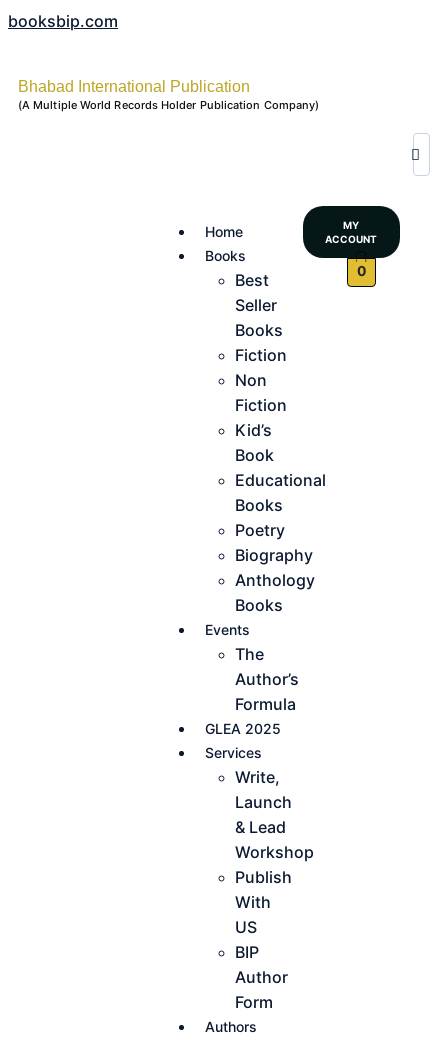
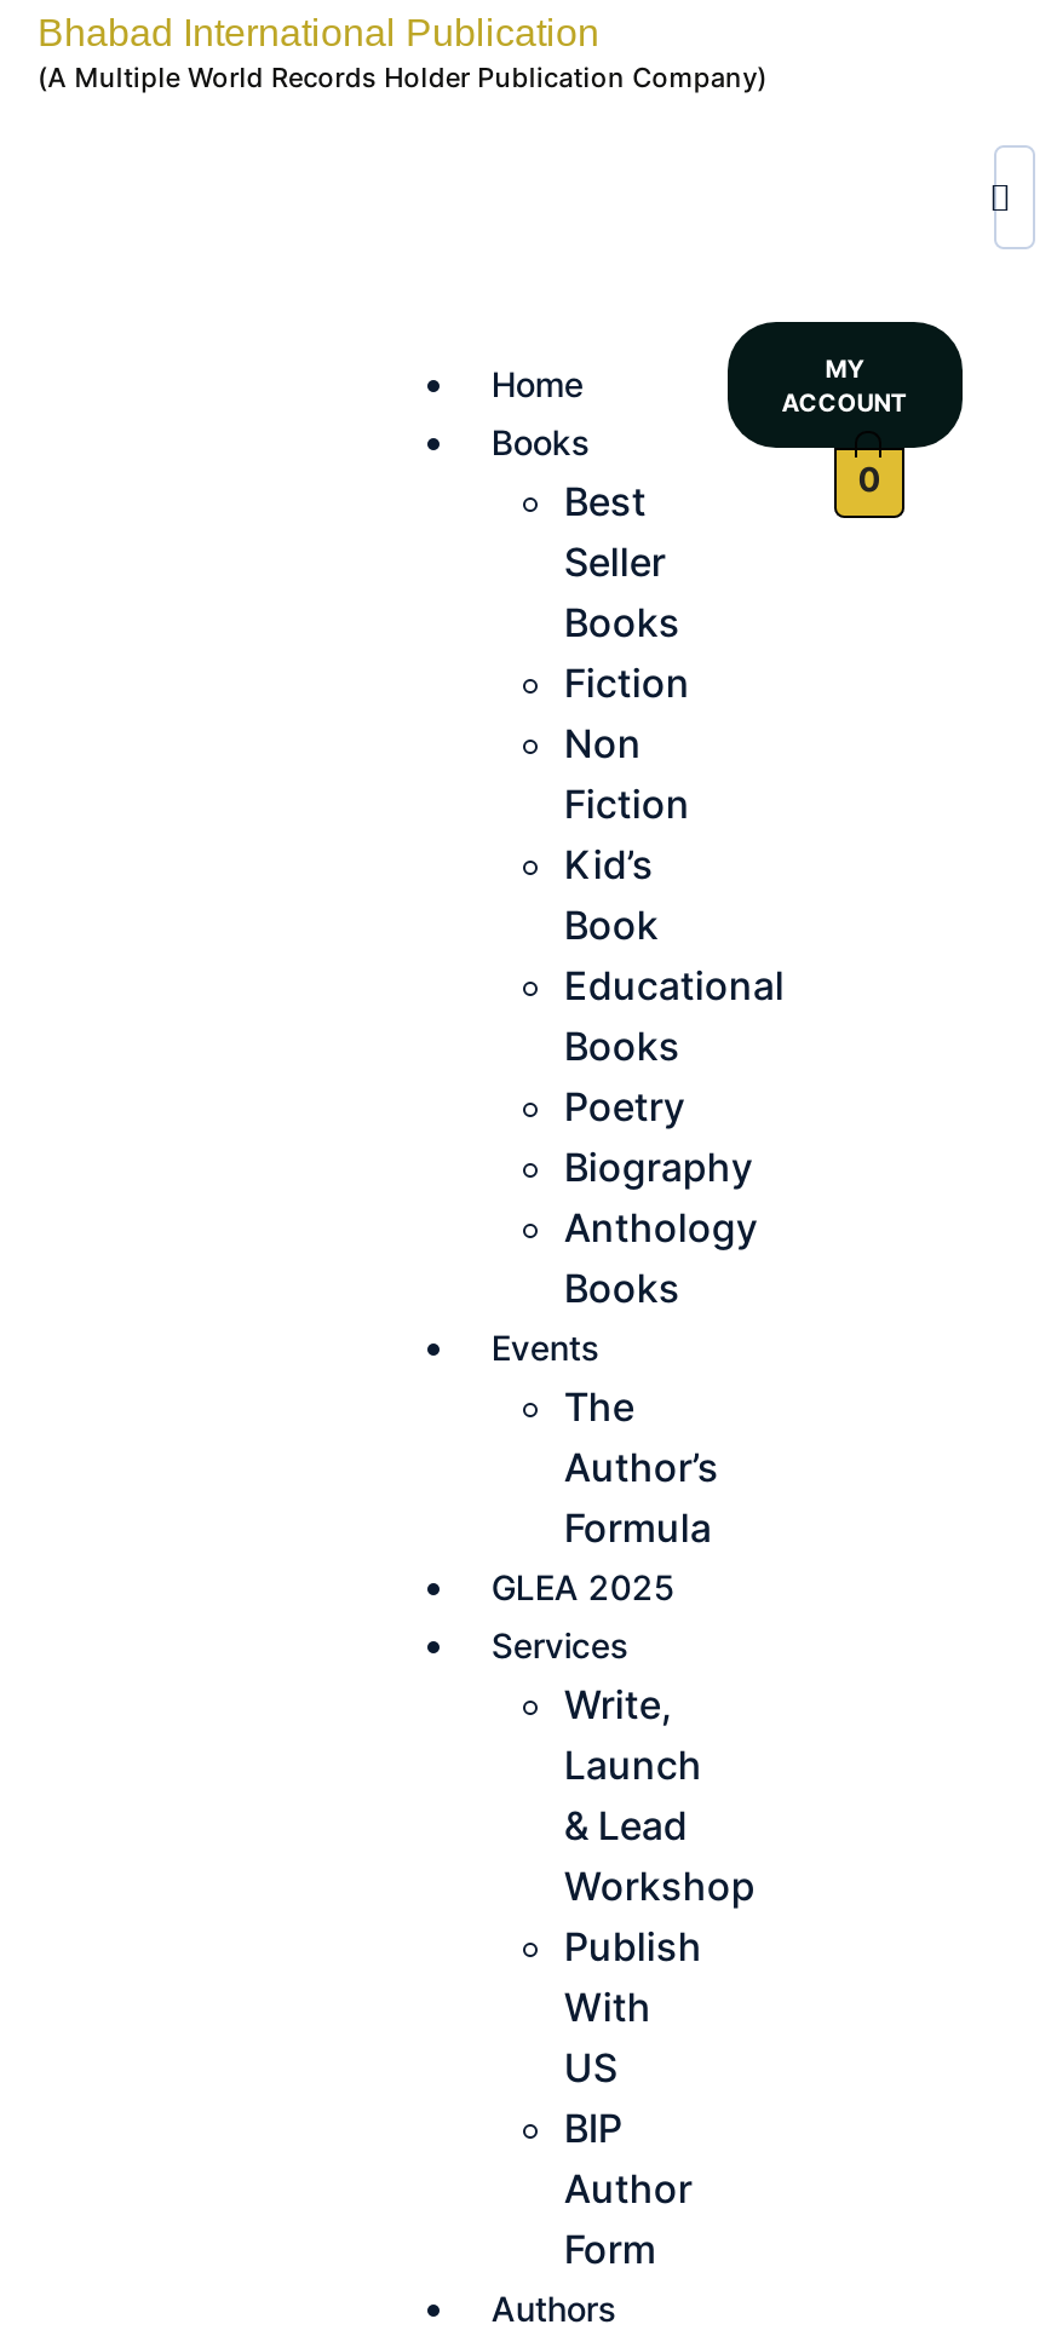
- booksbip.com
